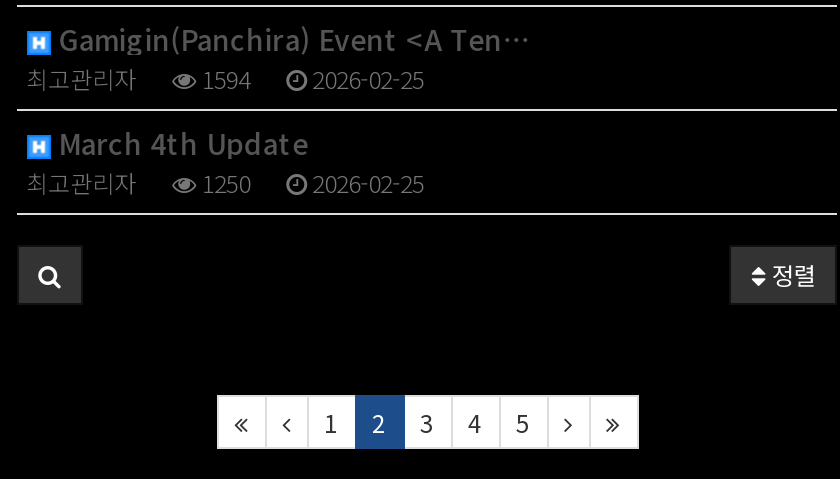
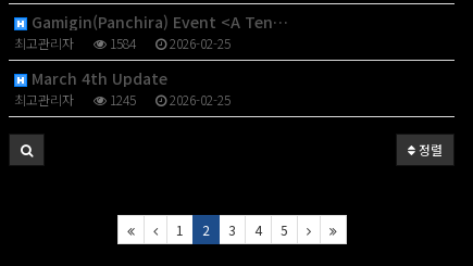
- 최고관리자 1594 2026-02-25
+ 최고관리자 1584 2026-02-25

- 최고관리자 1250 2026-02-25
+ 최고관리자 1245 2026-02-25
